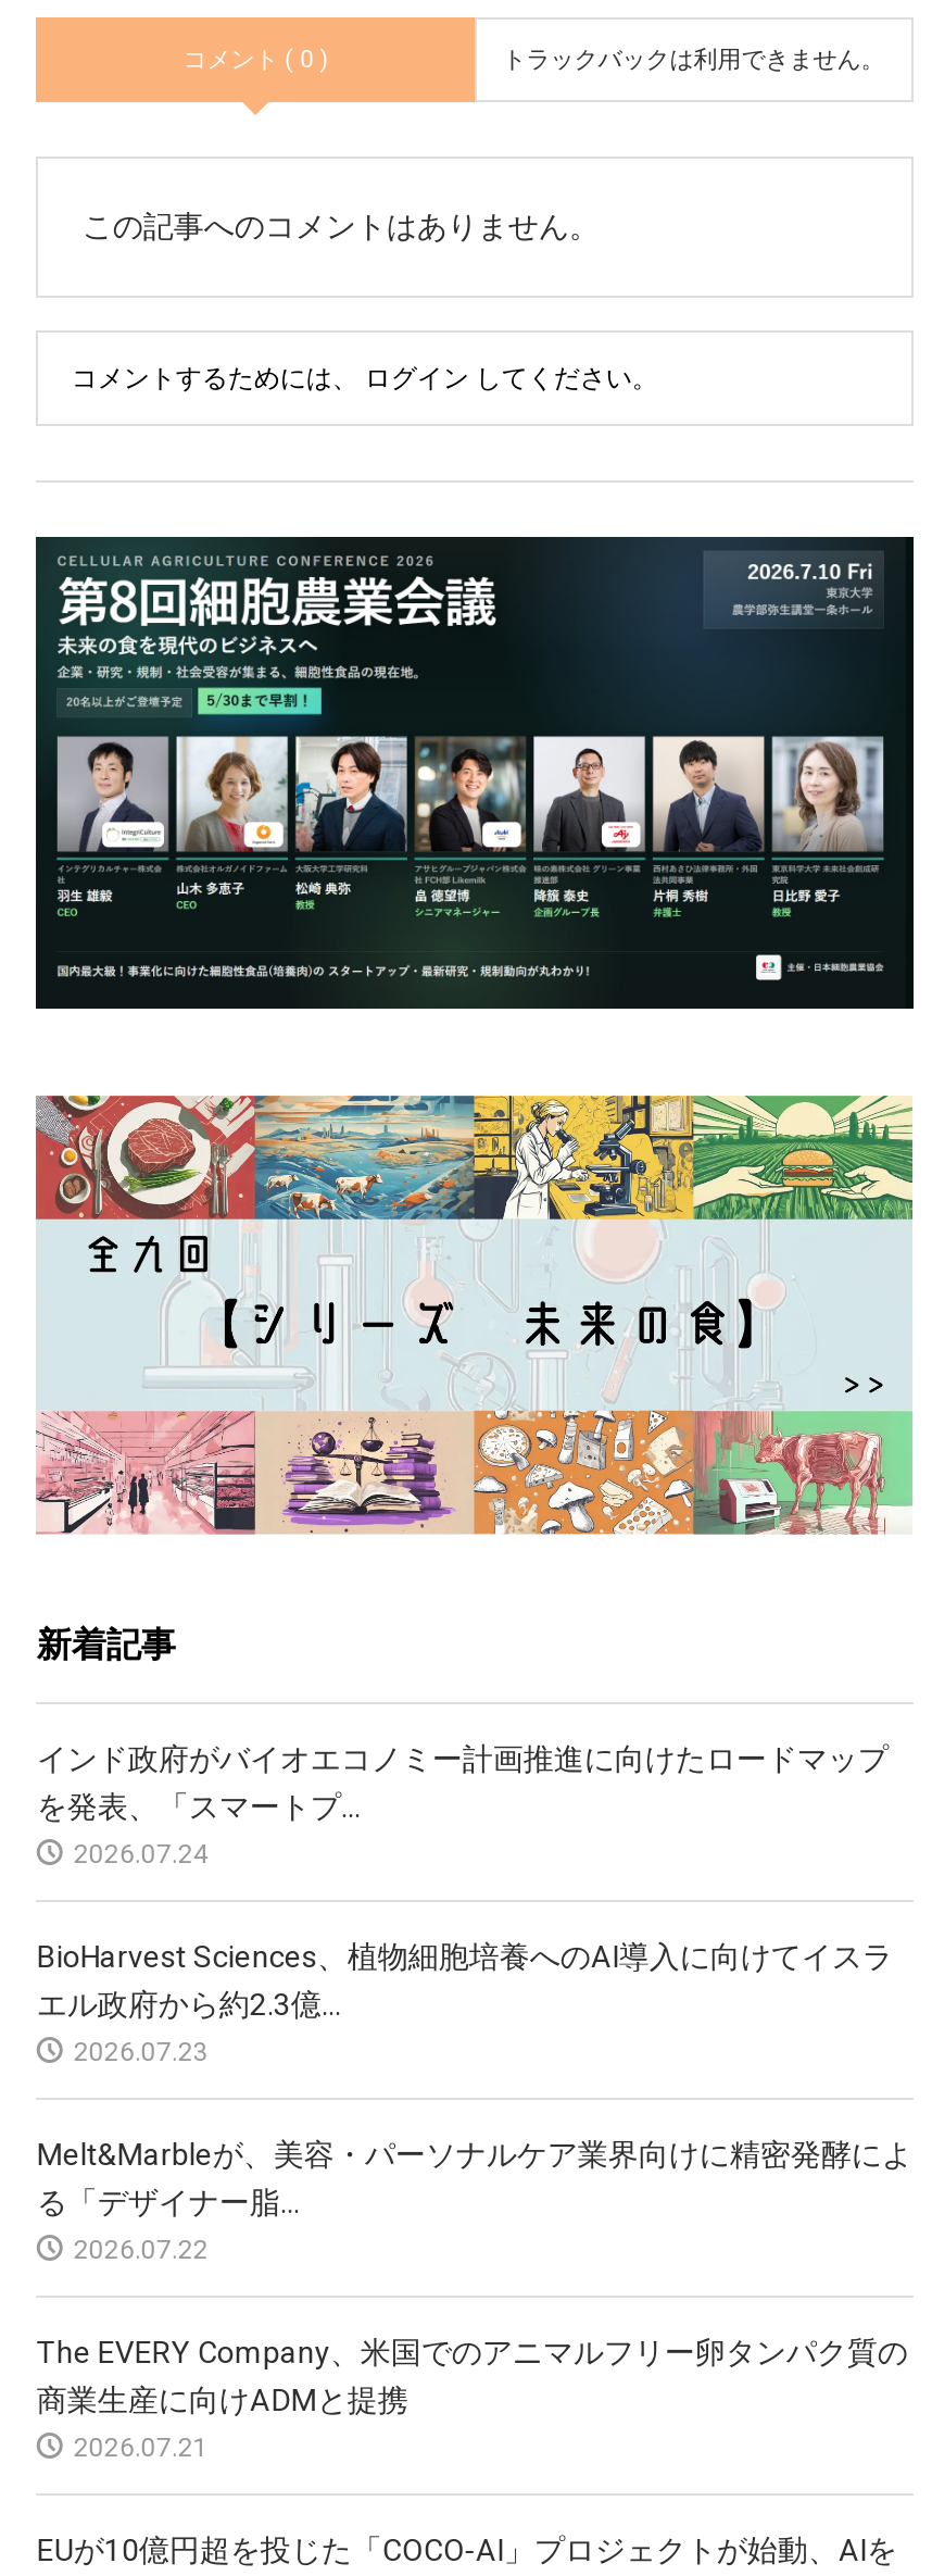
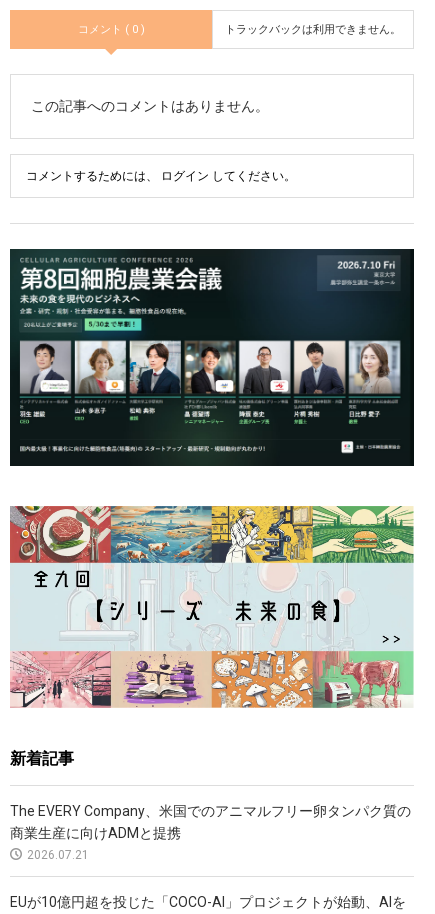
- インド政府がバイオエコノミー計画推進に向けたロードマップ
- を発表、「スマートプ...
- 2026.07.24
- BioHarvest Sciences、植物細胞培養へのAI導入に向けてイスラ
- エル政府から約2.3億...
- 2026.07.23
- Melt&Marbleが、美容・パーソナルケア業界向けに精密発酵によ
- る「デザイナー脂...
- 2026.07.22
